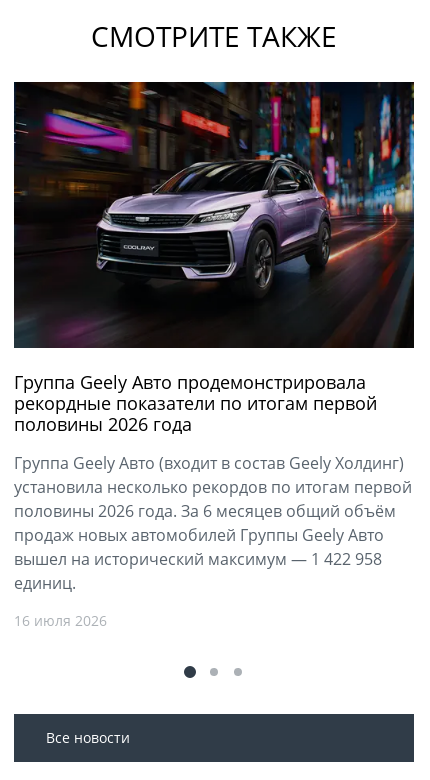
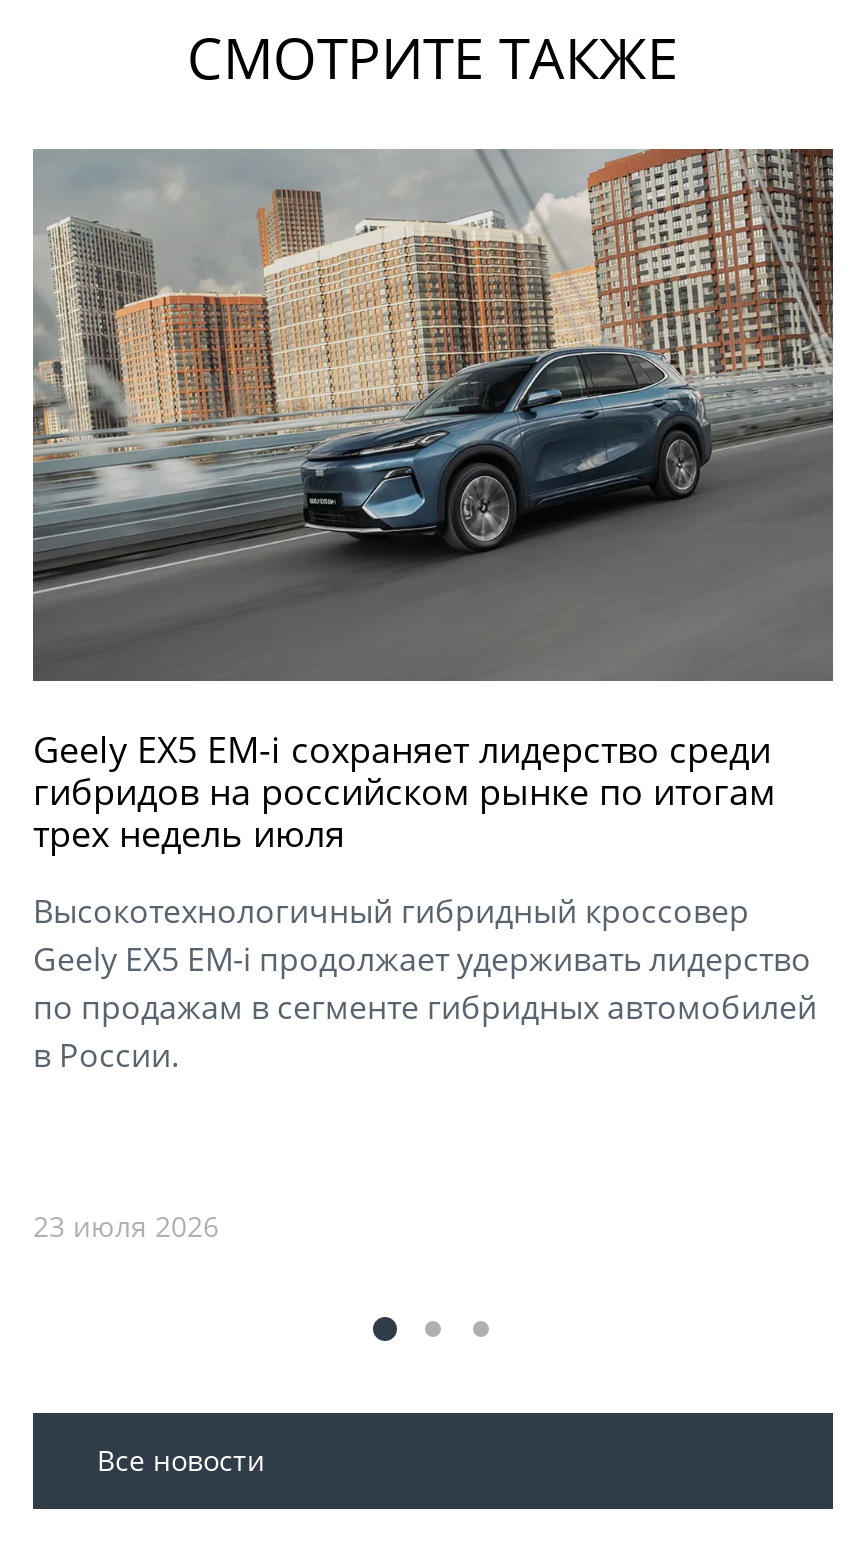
- [image]
- Группа Geely Авто продемонстрировала
- рекордные показатели по итогам первой
- половины 2026 года
+ [image]
+ Geely EX5 EM-i сохраняет лидерство среди
+ гибридов на российском рынке по итогам
+ трех недель июля

- Группа Geely Авто (входит в состав Geely Холдинг)
- установила несколько рекордов по итогам первой
- половины 2026 года. За 6 месяцев общий объём
- продаж новых автомобилей Группы Geely Авто
- вышел на исторический максимум — 1 422 958
- единиц.
+ Высокотехнологичный гибридный кроссовер
+ Geely EX5 EM-i продолжает удерживать лидерство
+ по продажам в сегменте гибридных автомобилей
+ в России.

- 16 июля 2026
+ 23 июля 2026
